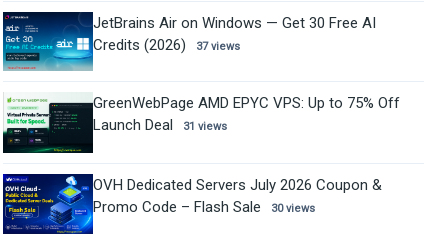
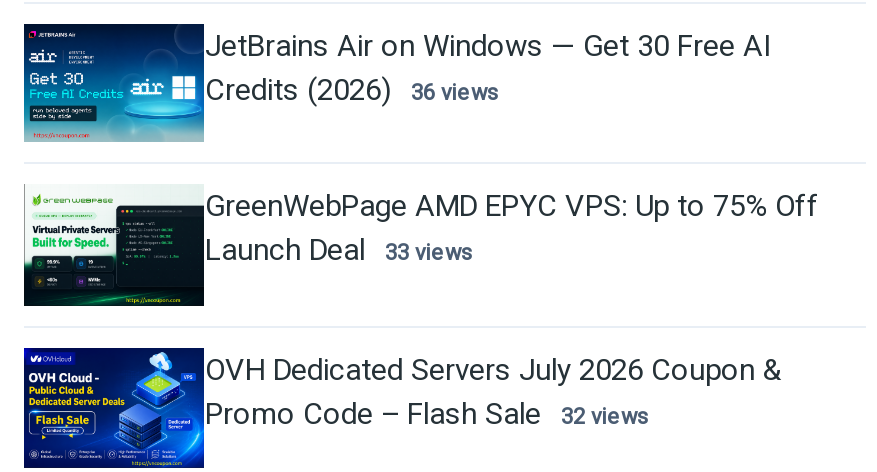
- Credits (2026) 37 views
+ Credits (2026) 36 views

- Launch Deal 31 views
+ Launch Deal 33 views

- Promo Code – Flash Sale 30 views
+ Promo Code – Flash Sale 32 views
